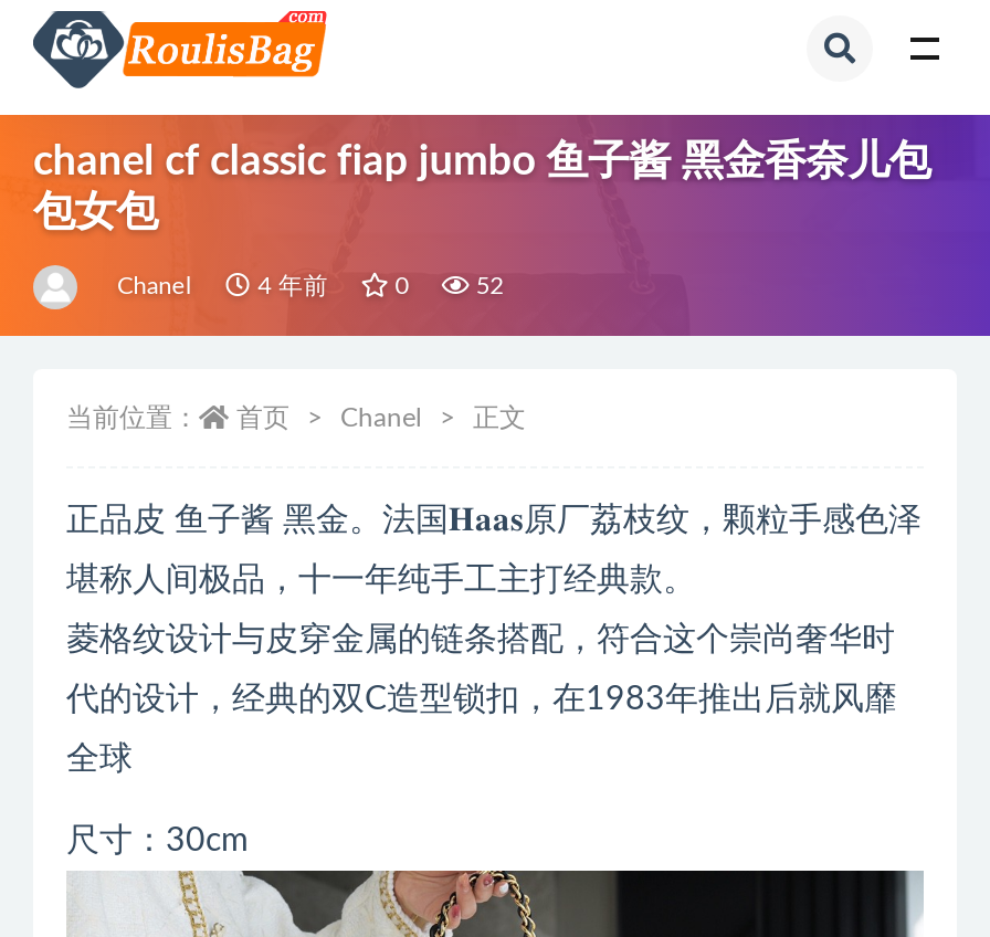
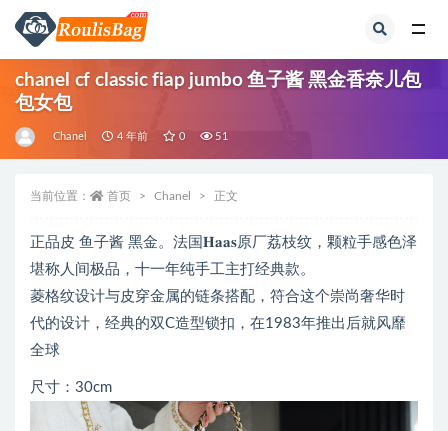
- 52
+ 51
